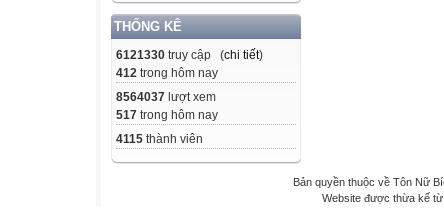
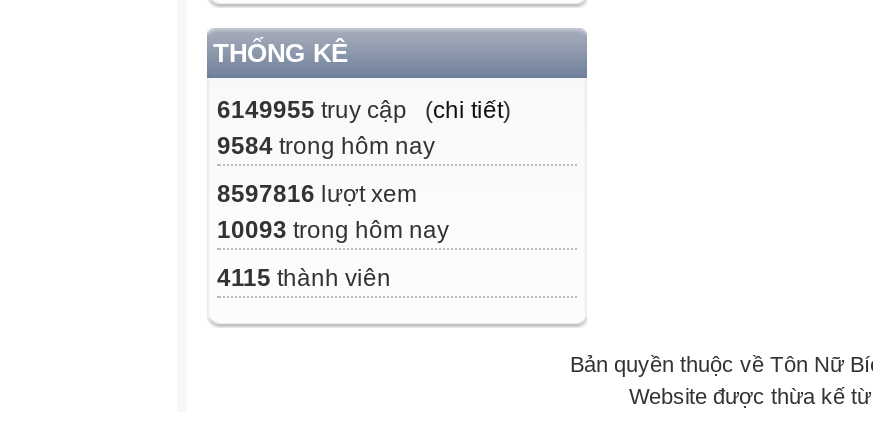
- 6121330 truy cập (chi tiết)
+ 6149955 truy cập (chi tiết)

- 412 trong hôm nay
+ 9584 trong hôm nay

- 8564037 lượt xem
+ 8597816 lượt xem

- 517 trong hôm nay
+ 10093 trong hôm nay
